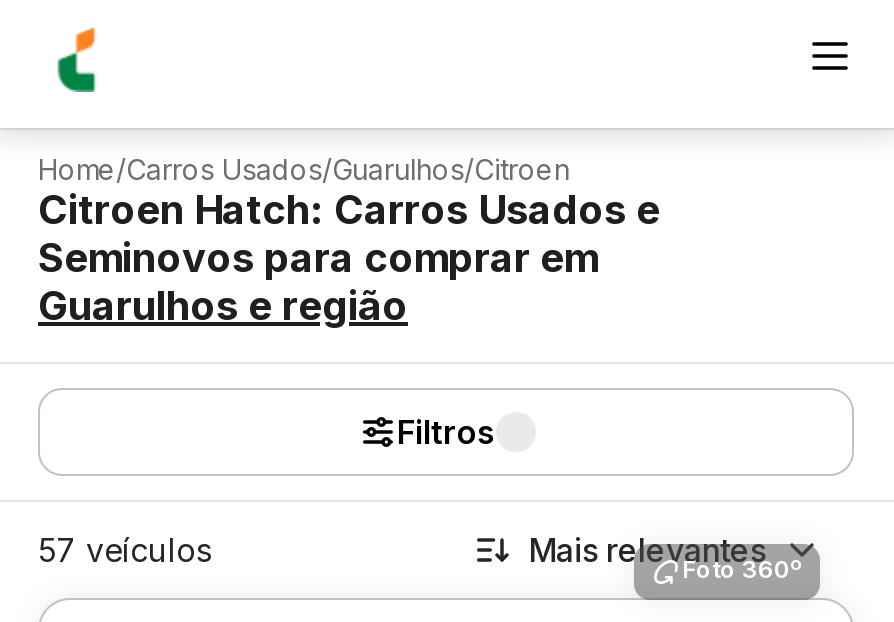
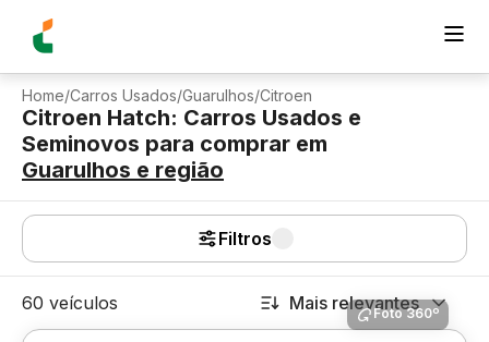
- 57 veículos
+ 60 veículos
